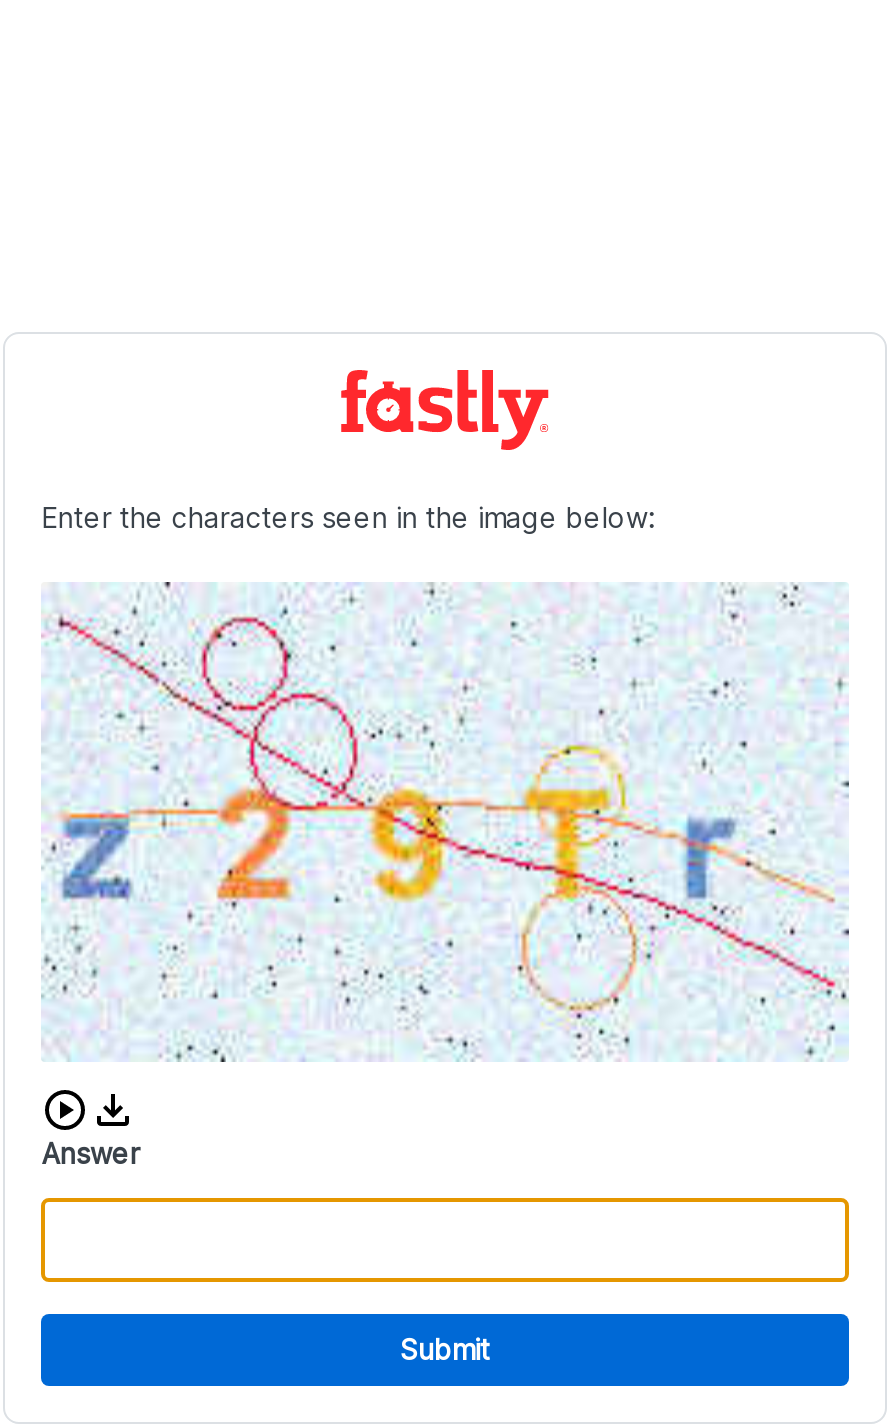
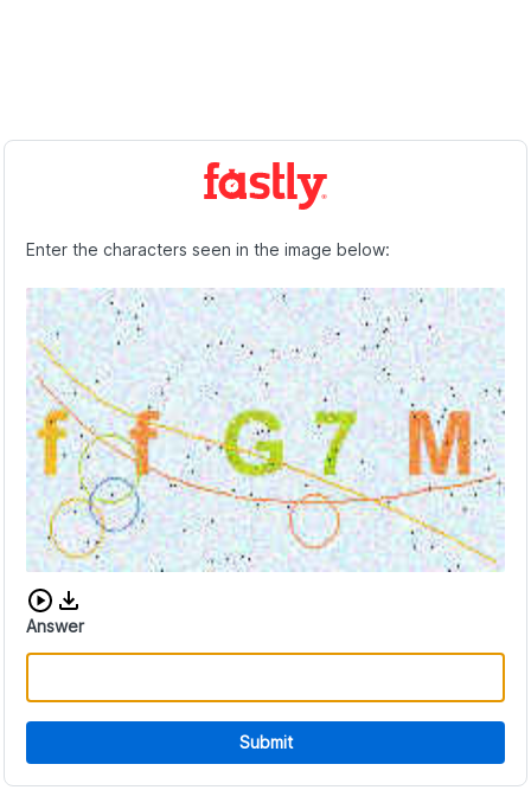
- [image]
+ [image]
